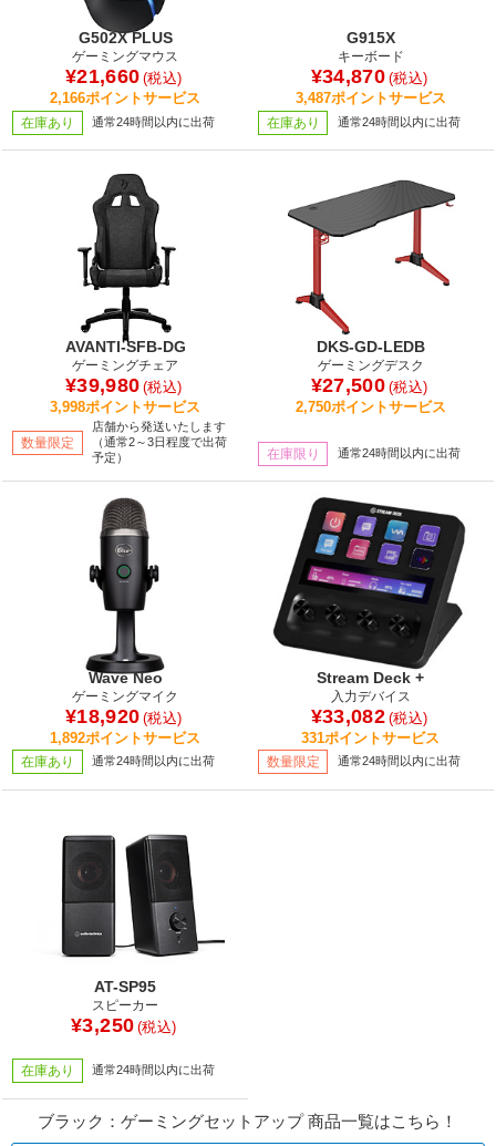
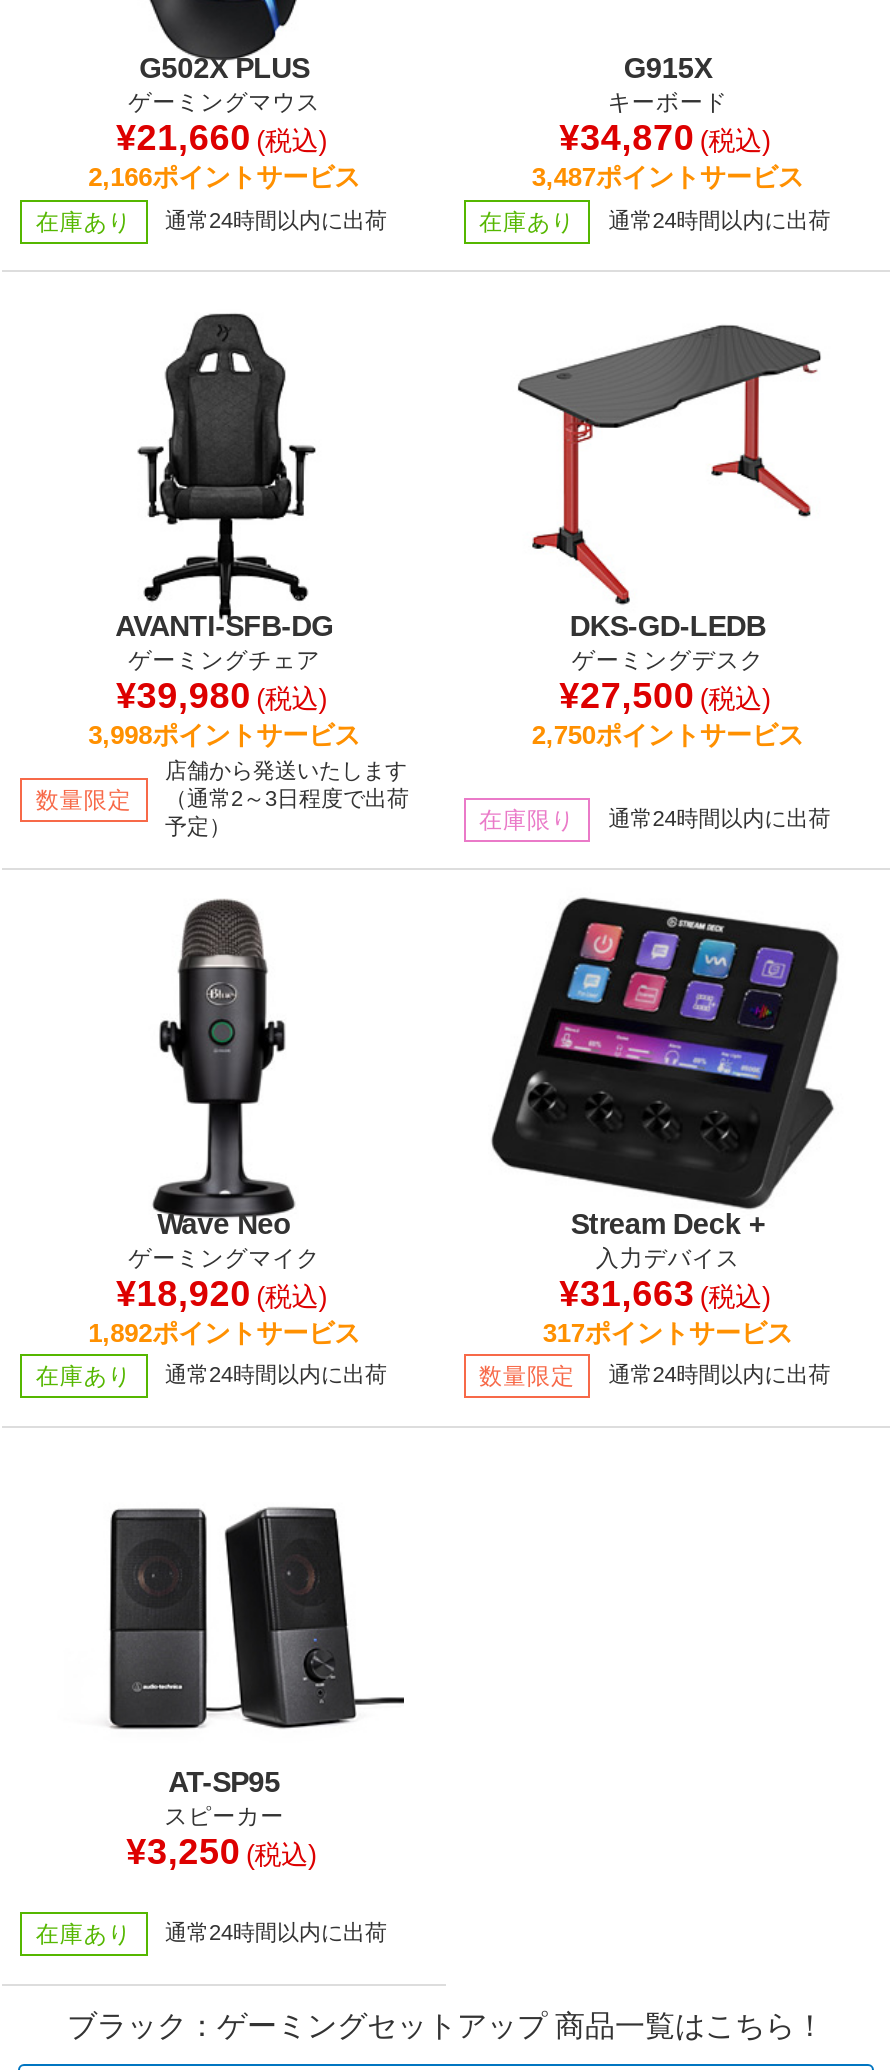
- ¥33,082 (税込)
+ ¥31,663 (税込)

- 331ポイントサービス
+ 317ポイントサービス
